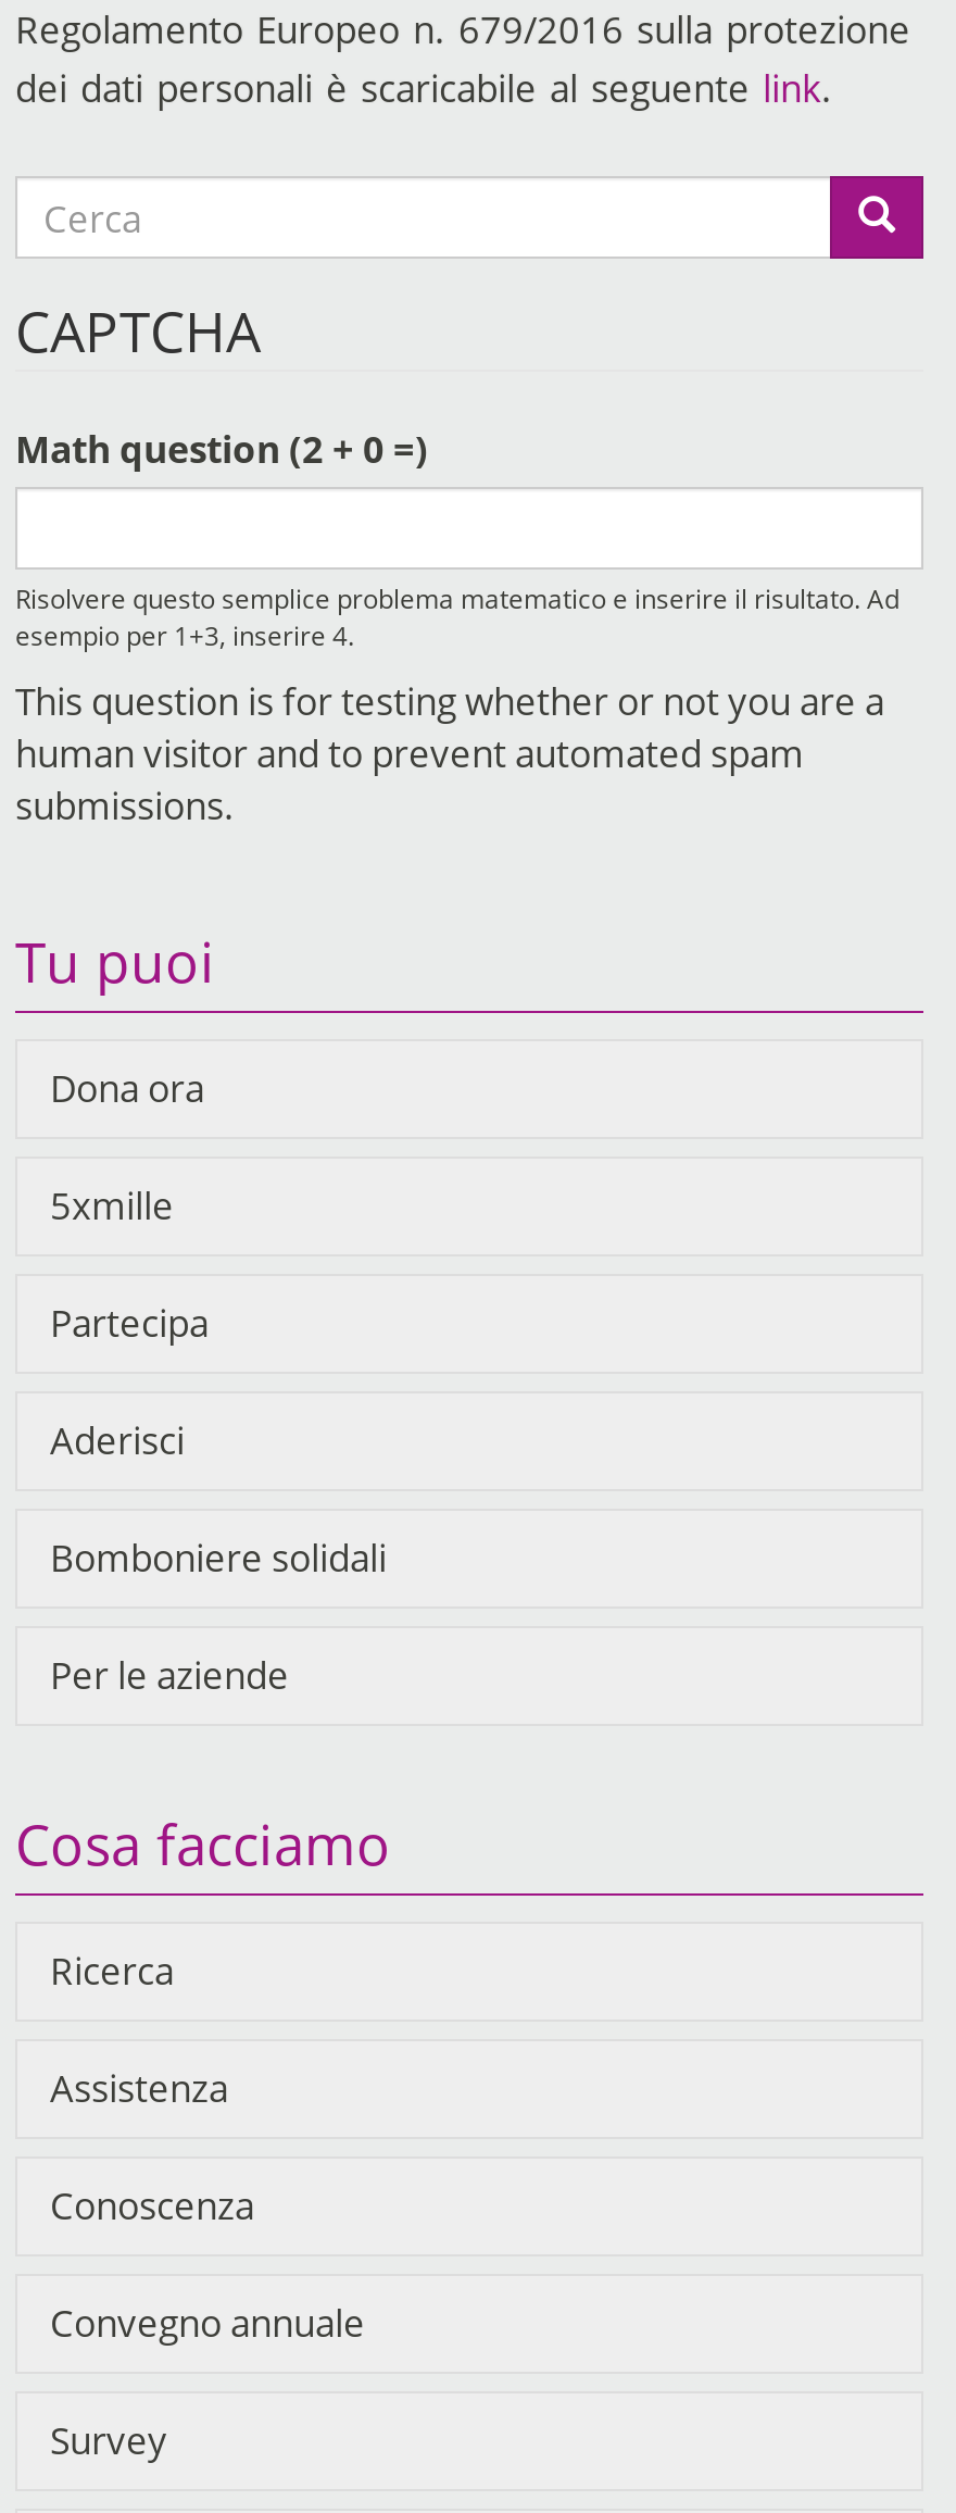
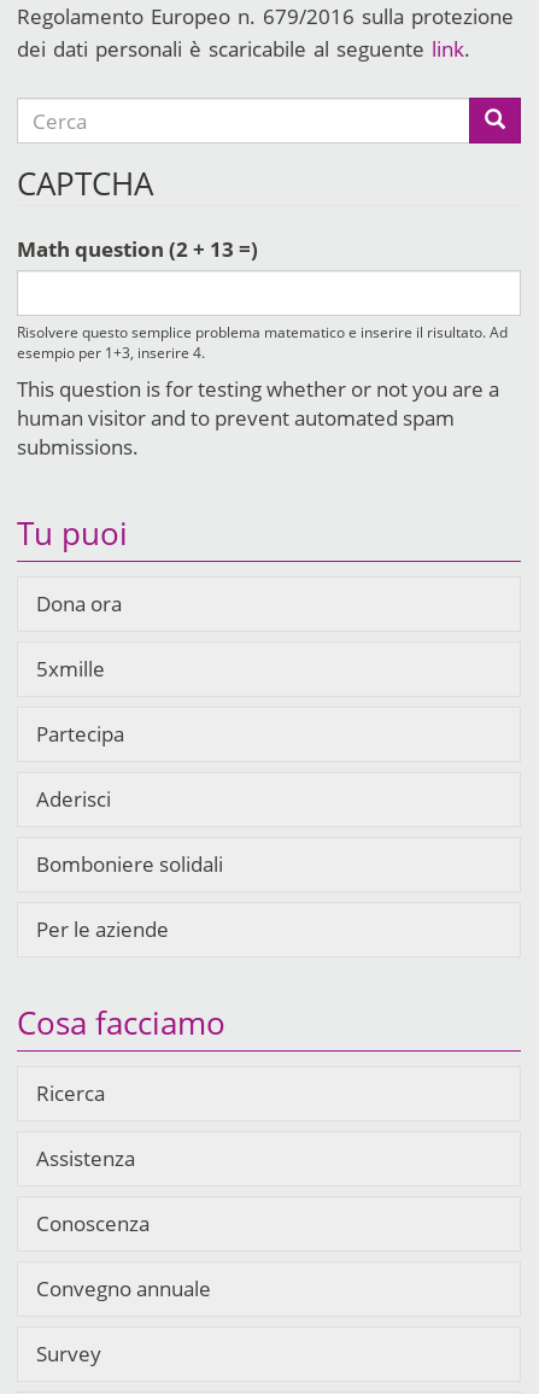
- Math question (2 + 0 =)
+ Math question (2 + 13 =)
